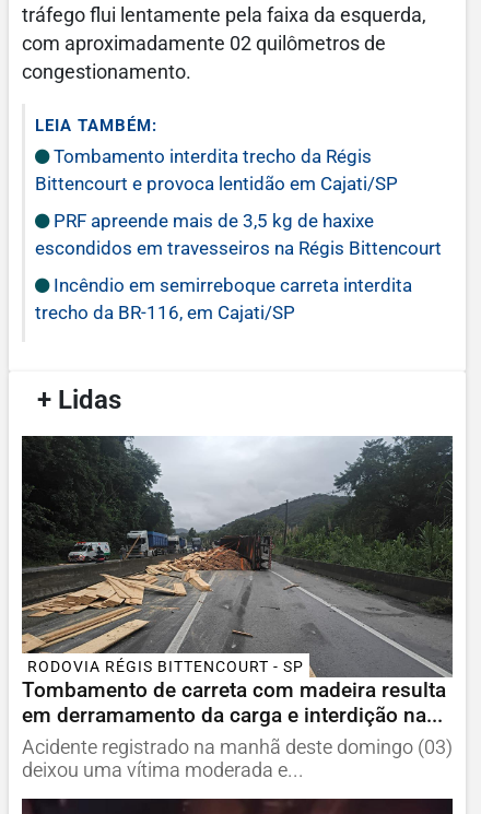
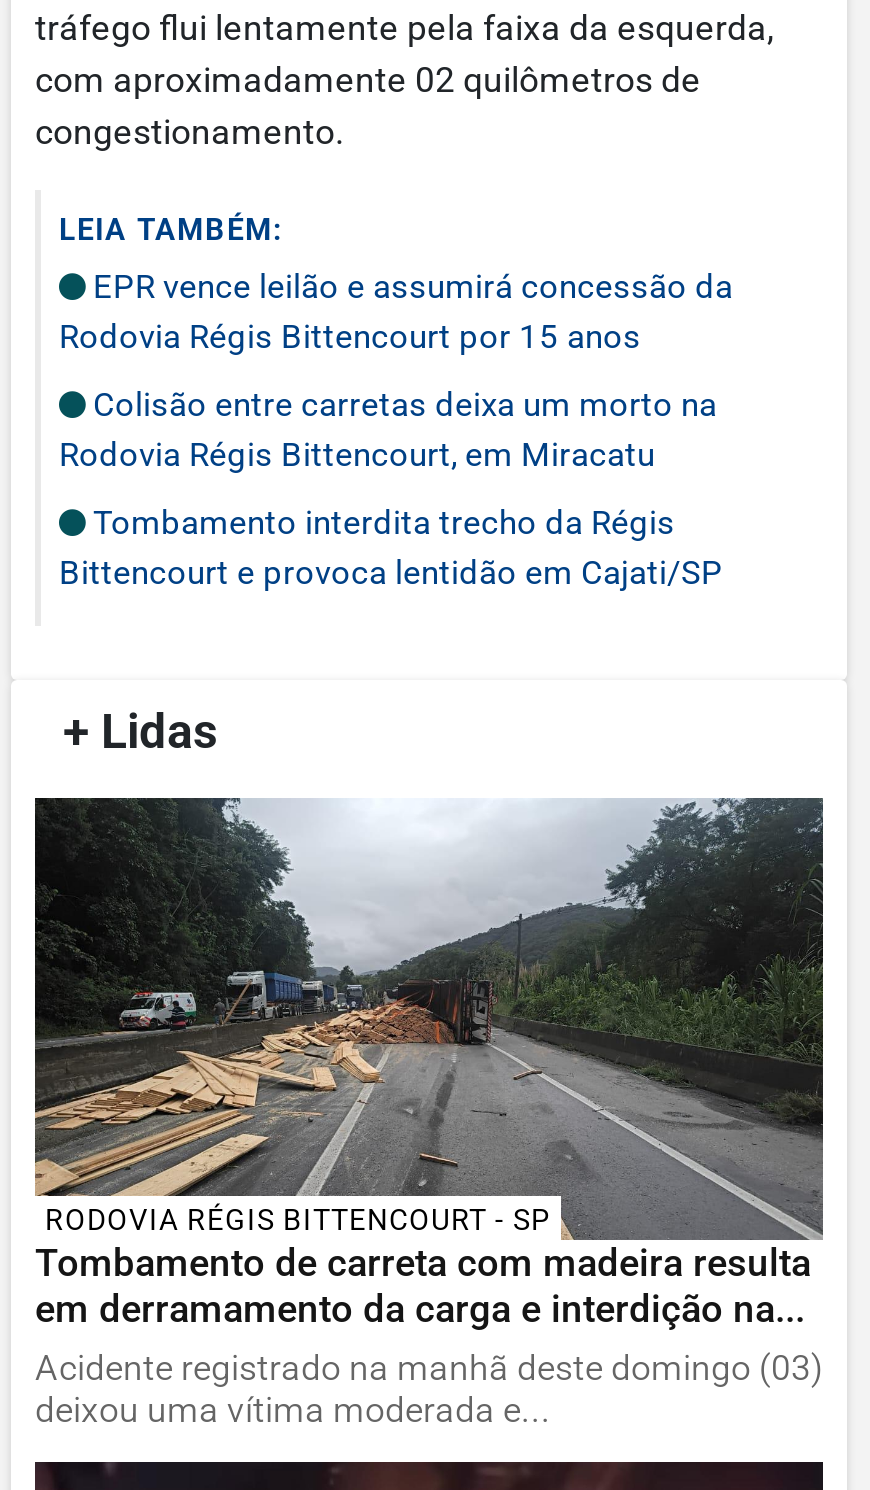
+ EPR vence leilão e assumirá concessão da
+ Rodovia Régis Bittencourt por 15 anos
+ Colisão entre carretas deixa um morto na
+ Rodovia Régis Bittencourt, em Miracatu

moved down: Tombamento interdita trecho da Régis | Bittencourt e provoca lentidão em Cajati/SP

- PRF apreende mais de 3,5 kg de haxixe
- escondidos em travesseiros na Régis Bittencourt
- Incêndio em semirreboque carreta interdita
- trecho da BR-116, em Cajati/SP
